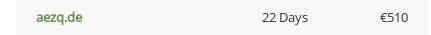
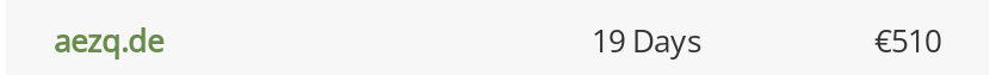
- 22 Days
+ 19 Days
